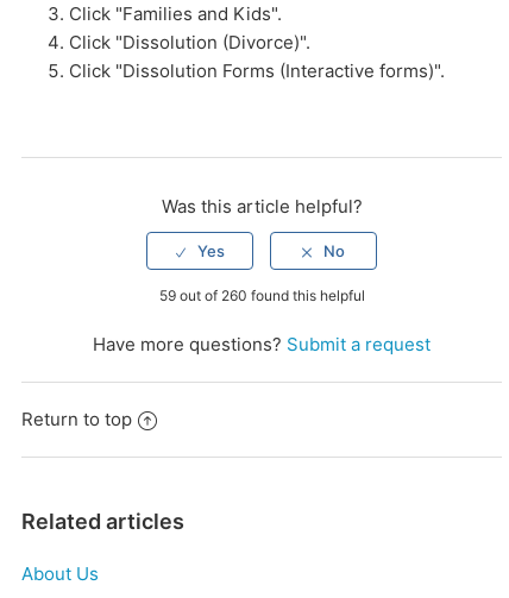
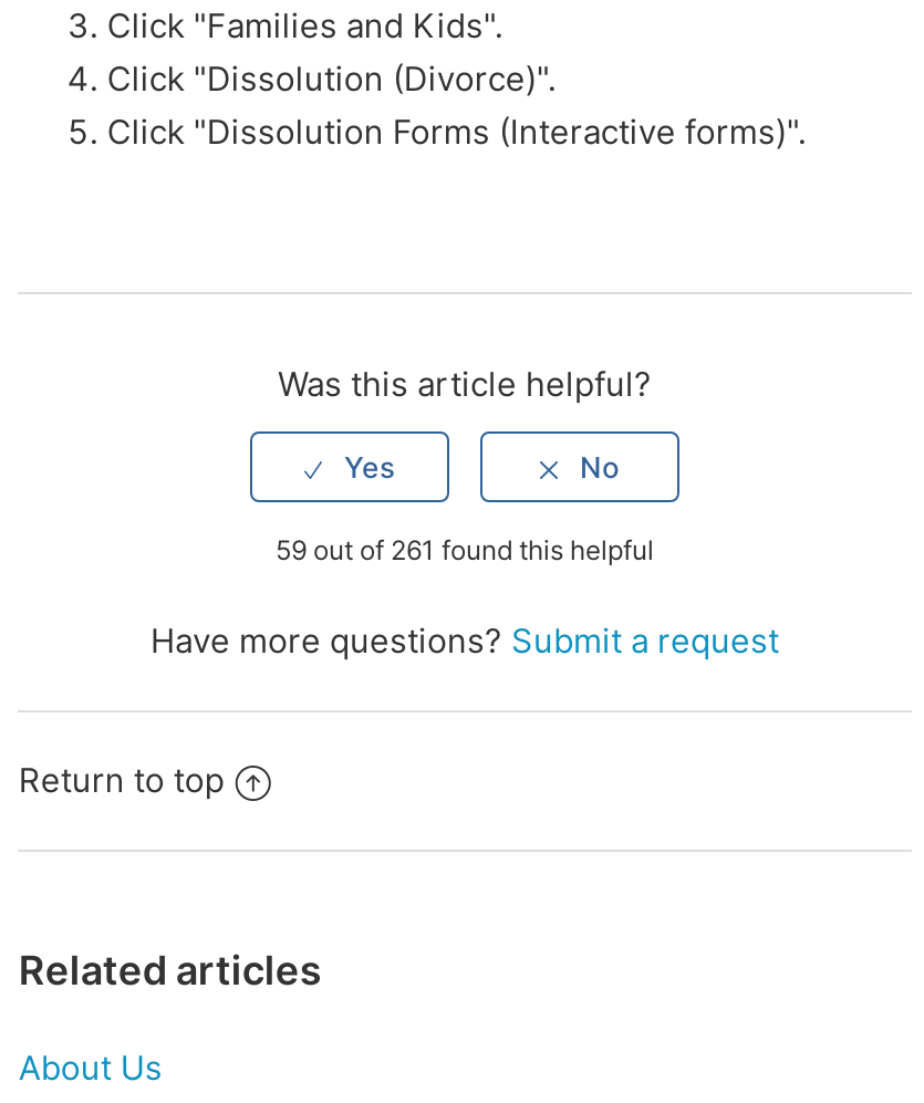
- 59 out of 260 found this helpful
+ 59 out of 261 found this helpful
